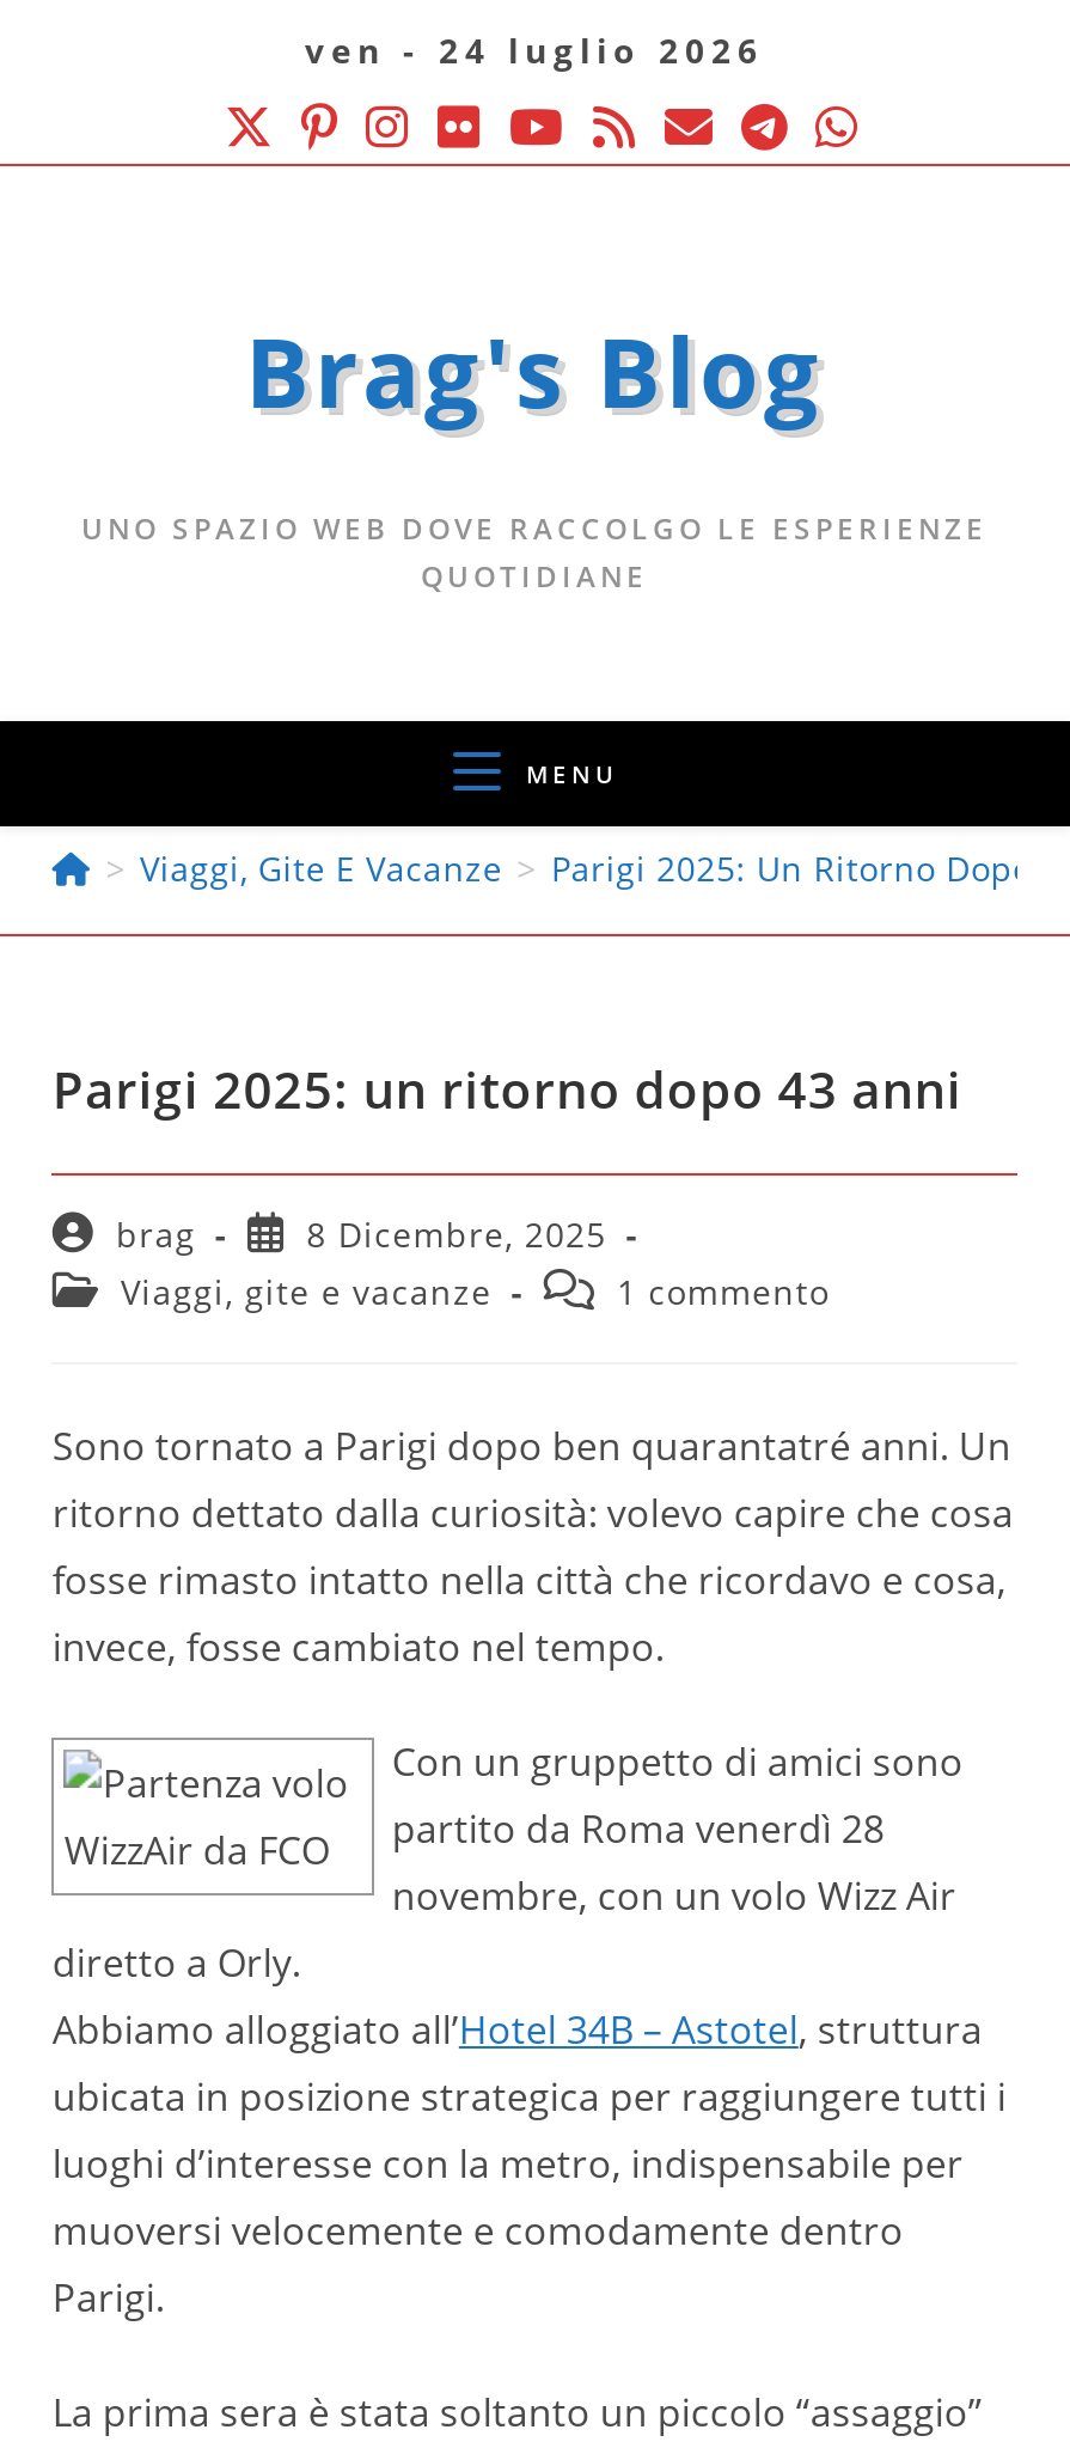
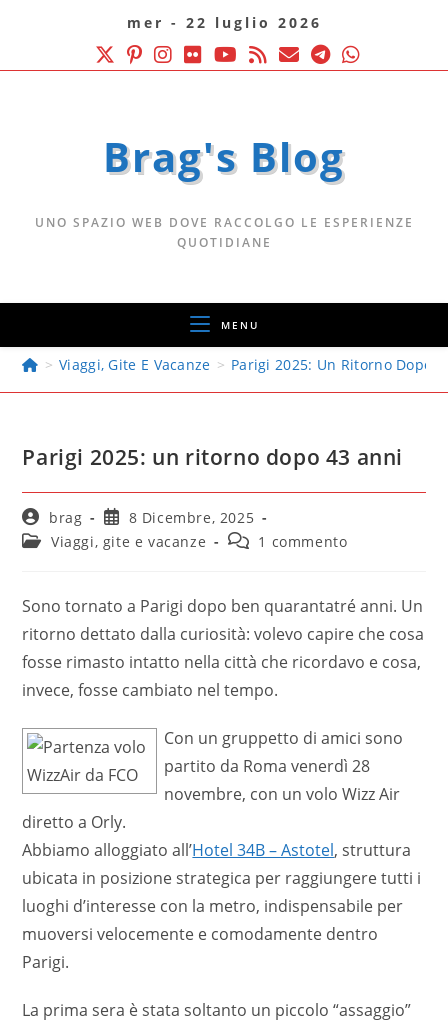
- ven - 24 luglio 2026
+ mer - 22 luglio 2026
